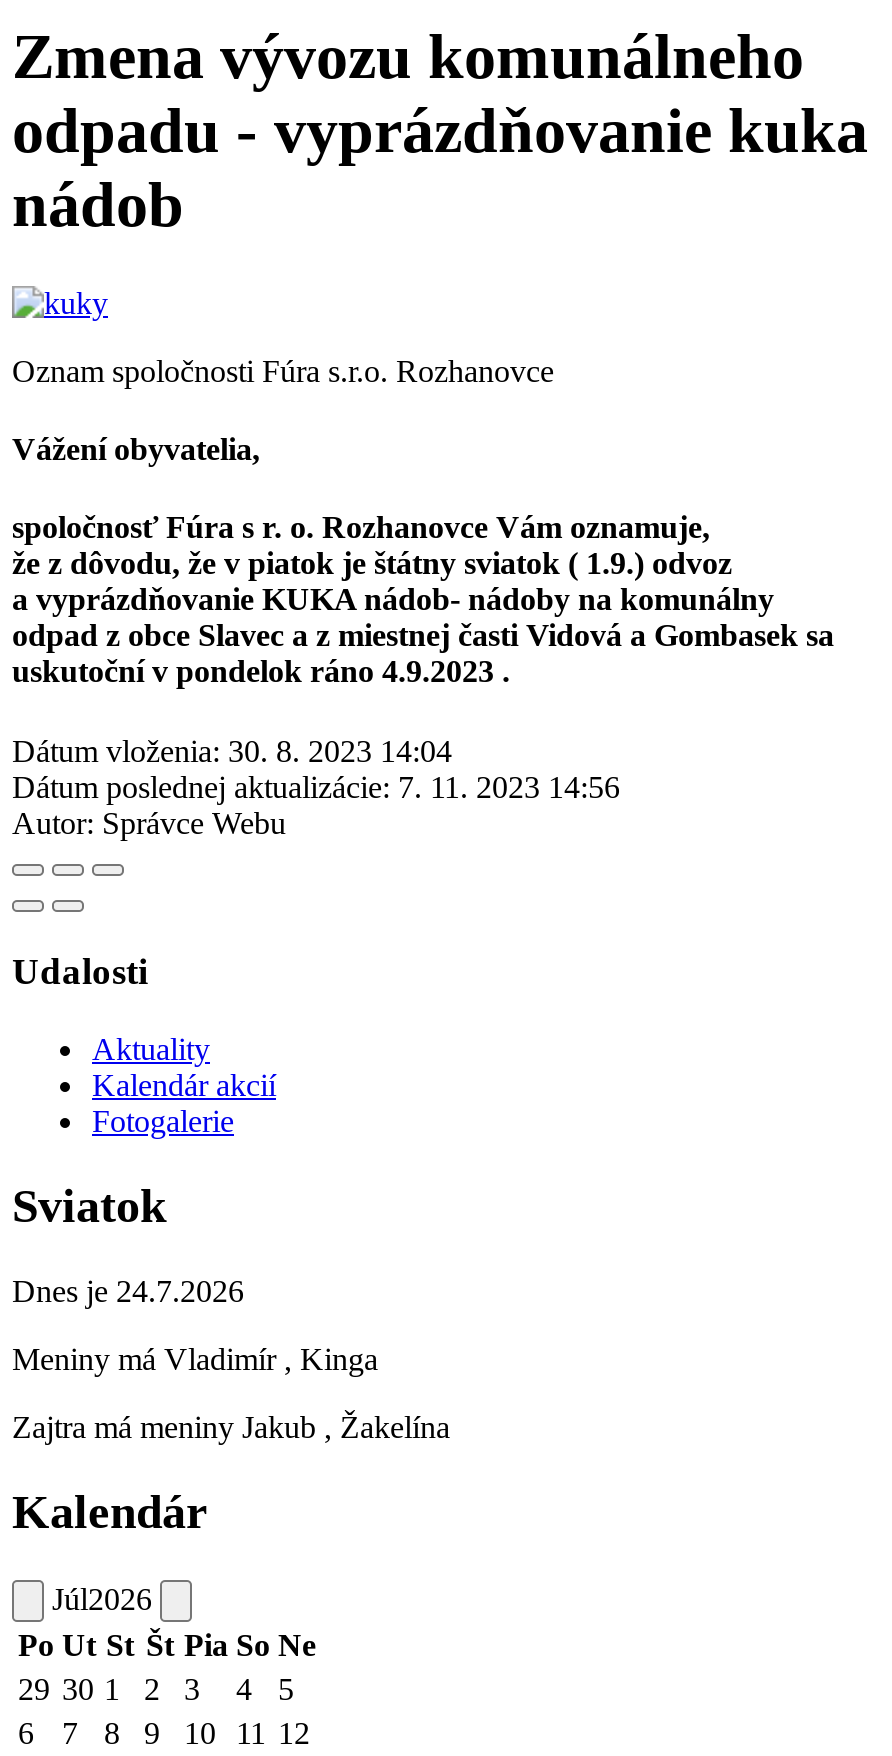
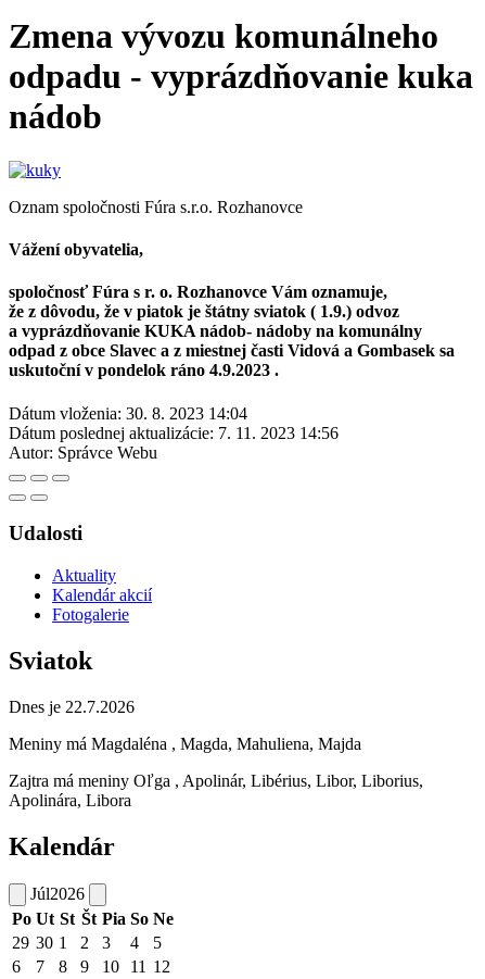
- Dnes je 24.7.2026
+ Dnes je 22.7.2026

- Meniny má Vladimír , Kinga
+ Meniny má Magdaléna , Magda, Mahuliena, Majda

- Zajtra má meniny Jakub , Žakelína
+ Zajtra má meniny Oľga , Apolinár, Libérius, Libor, Liborius,
+ Apolinára, Libora
